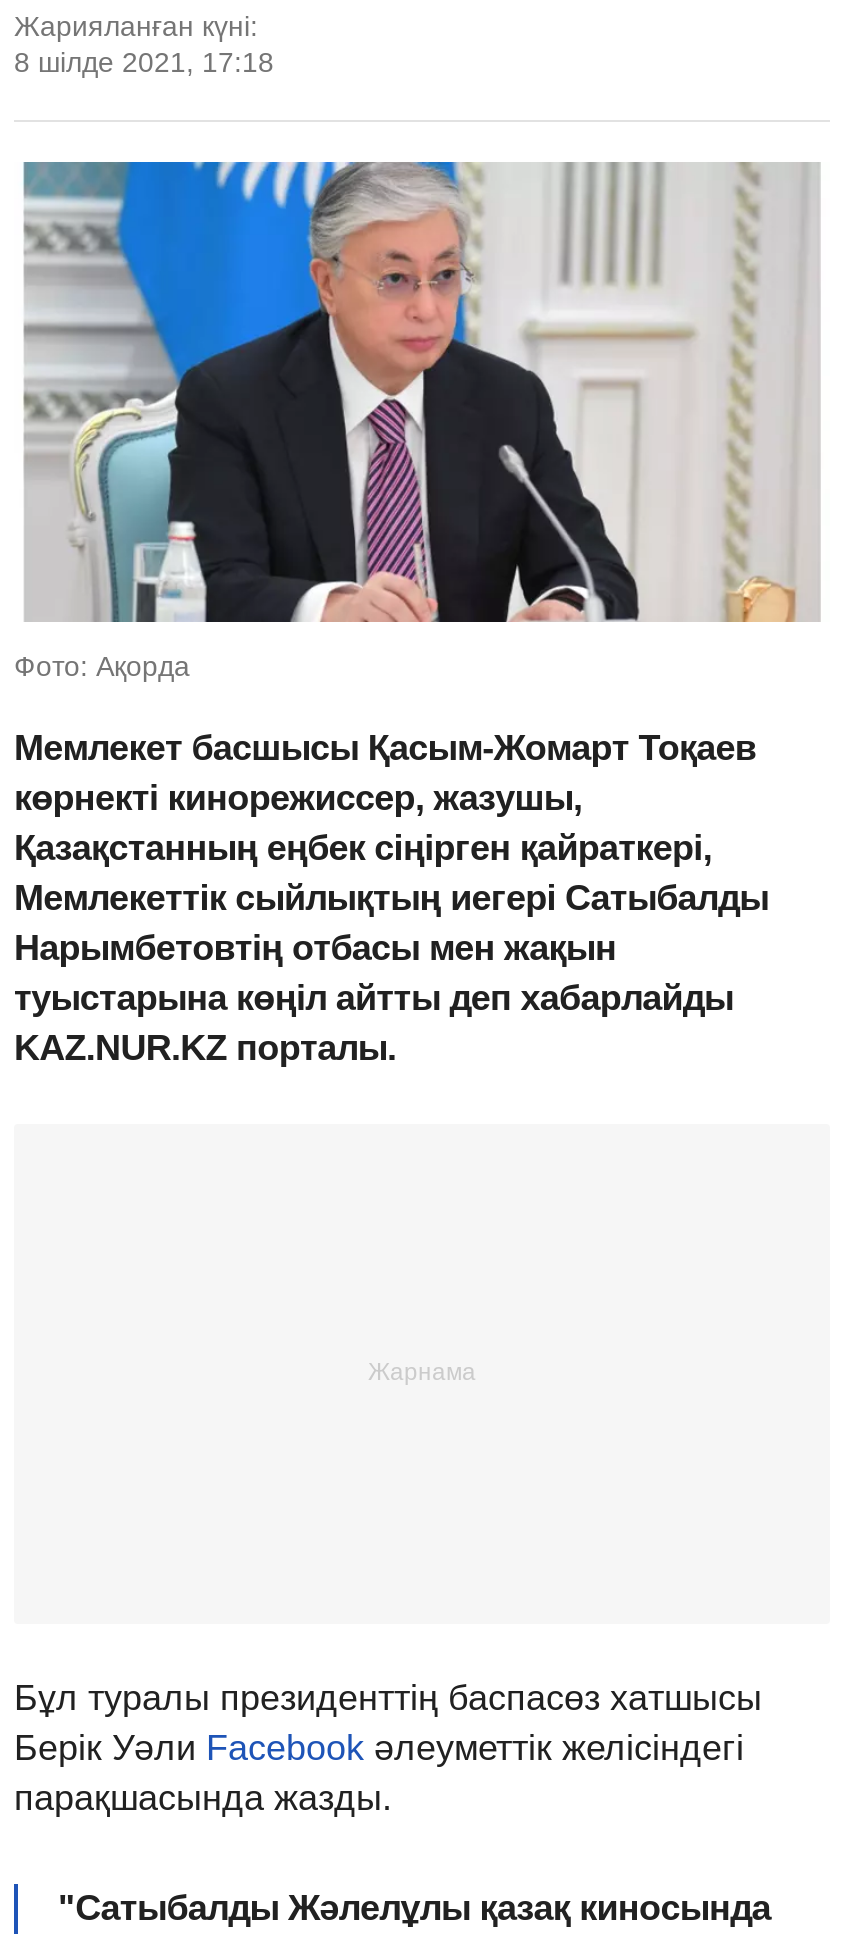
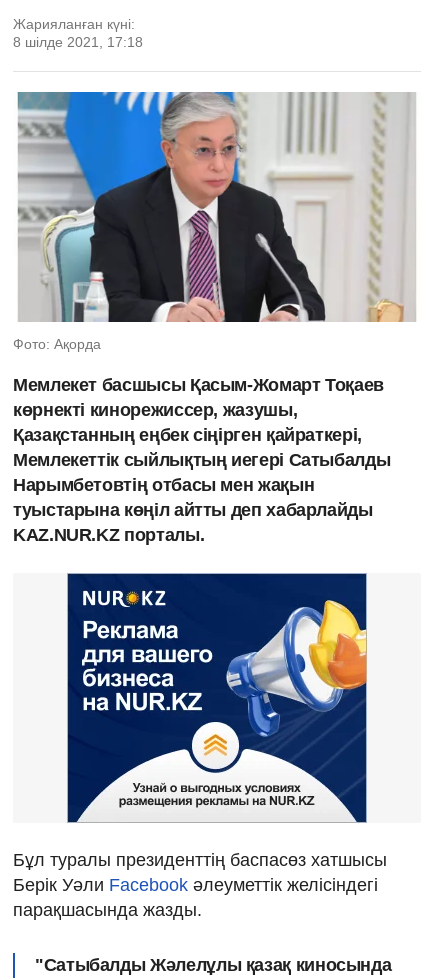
+ [image]
